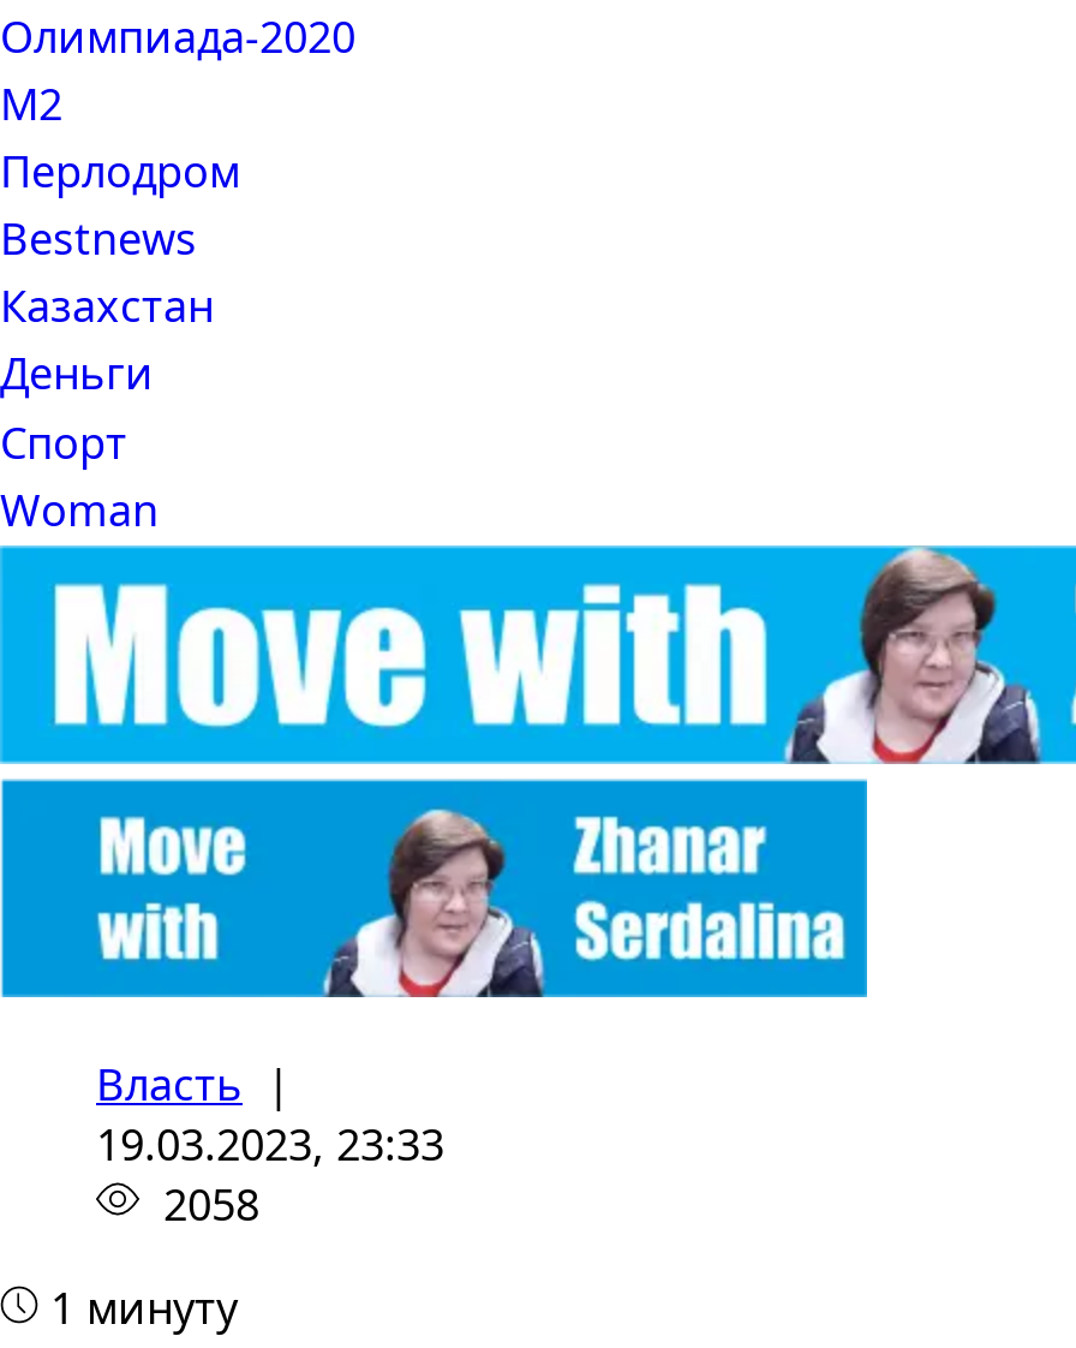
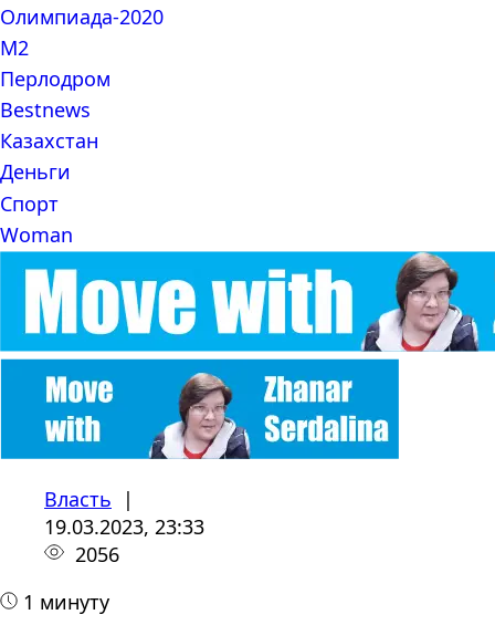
- 2058
+ 2056
